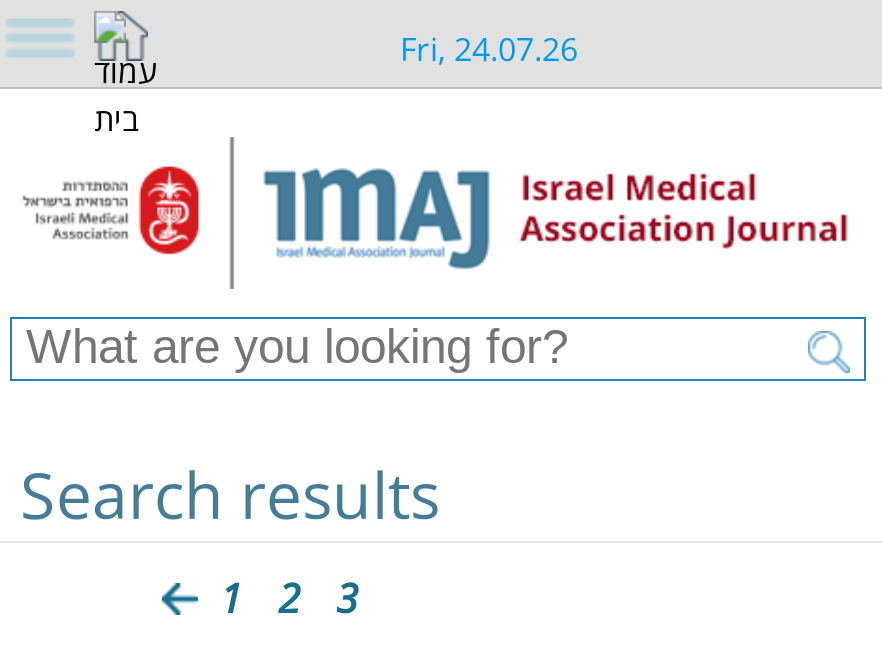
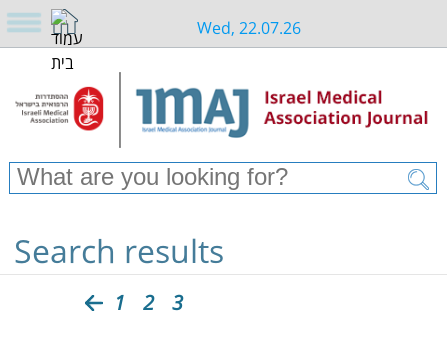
- Fri, 24.07.26
+ Wed, 22.07.26
